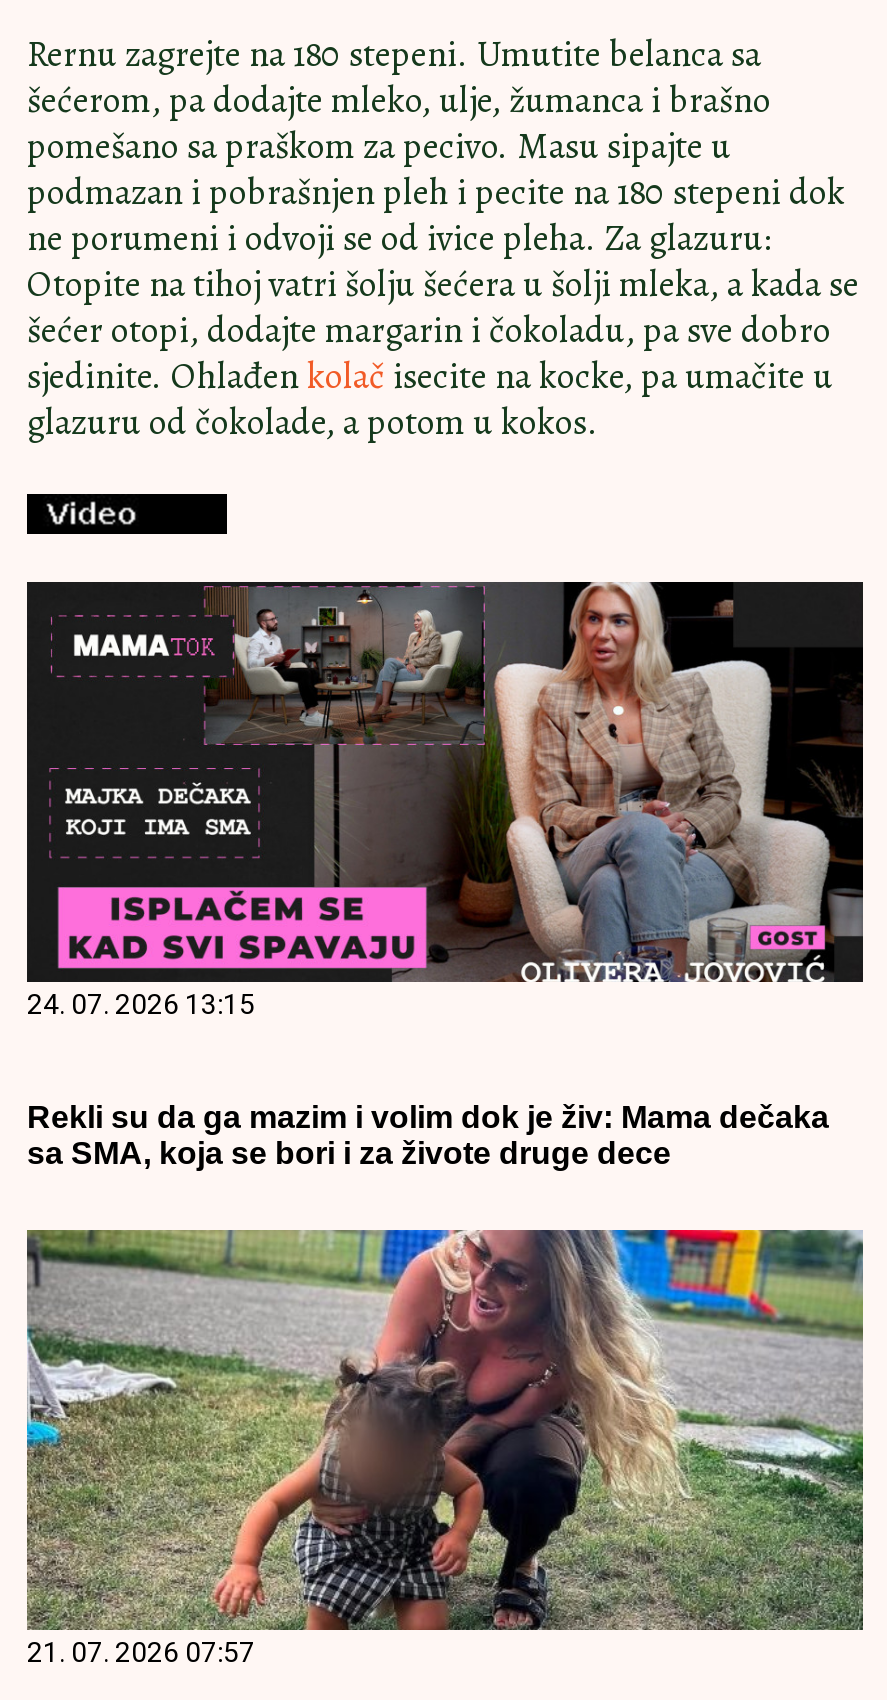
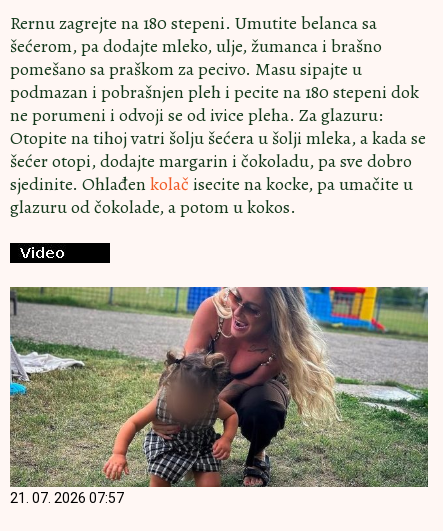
- [image]
- 24. 07. 2026 13:15
- Rekli su da ga mazim i volim dok je živ: Mama dečaka
- sa SMA, koja se bori i za živote druge dece
